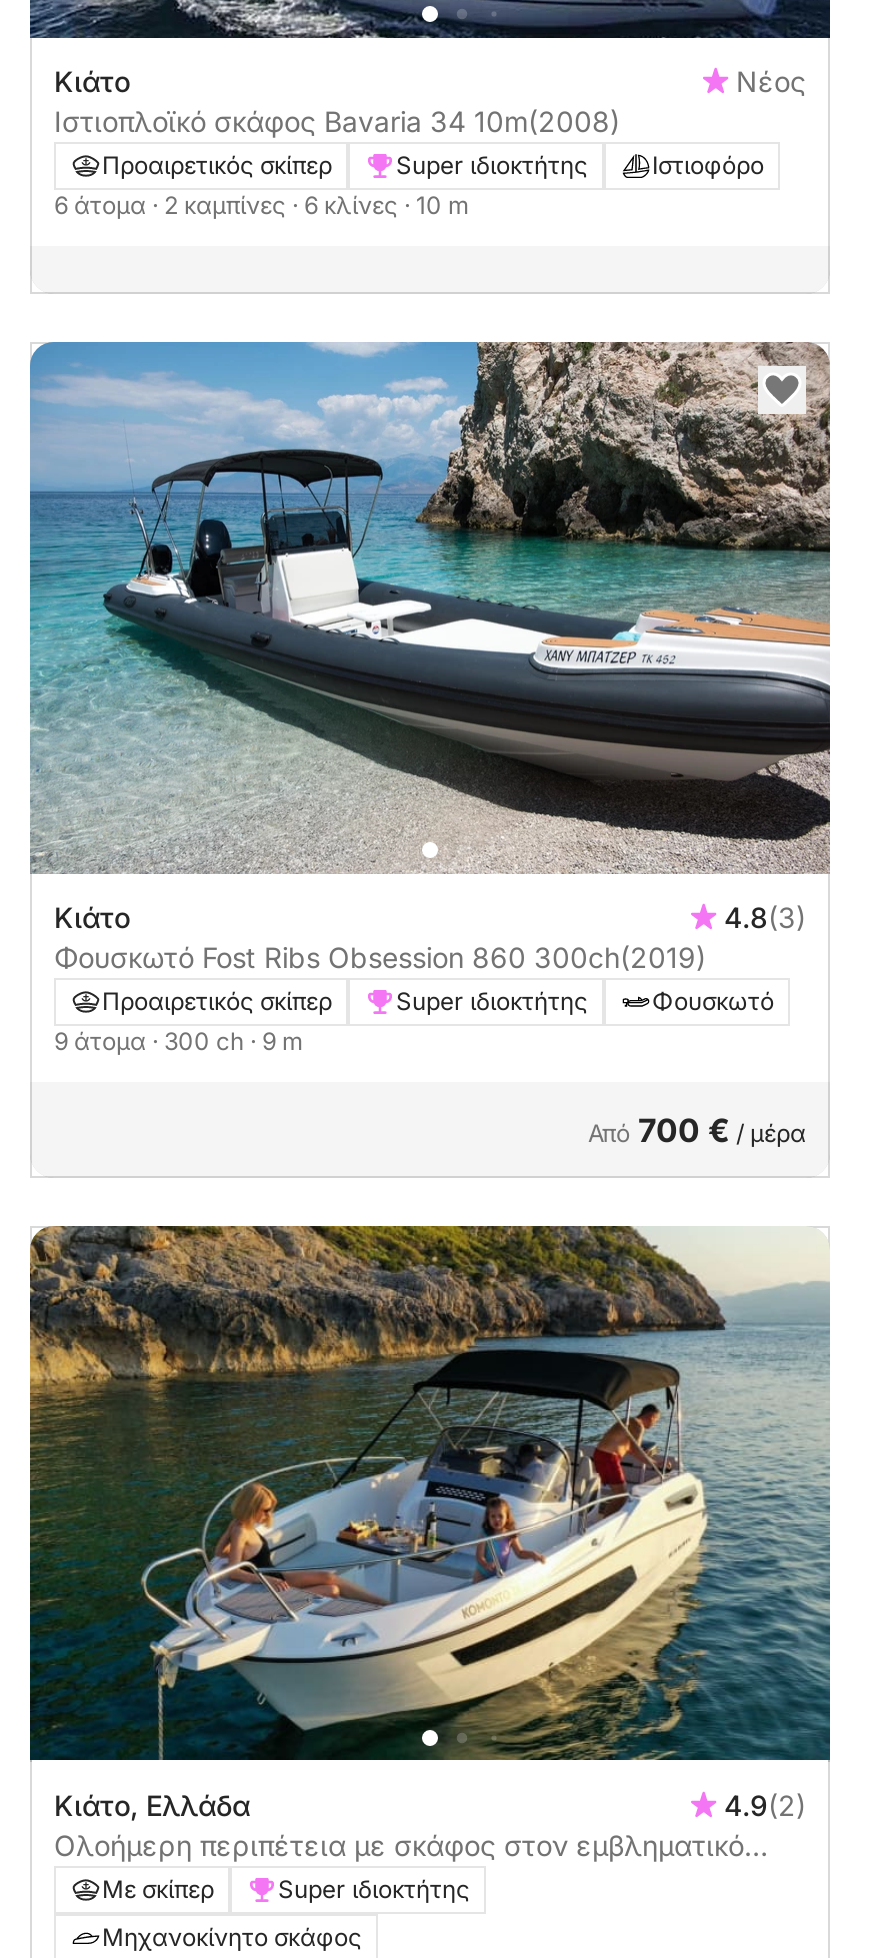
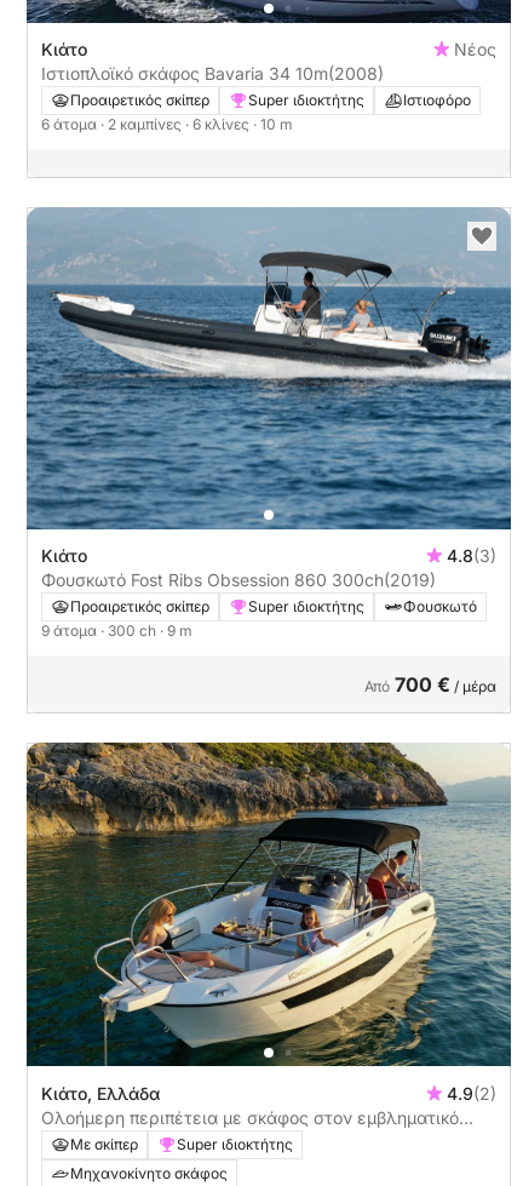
- [image]
+ [image]
